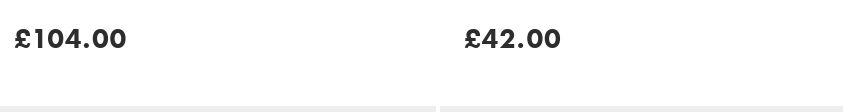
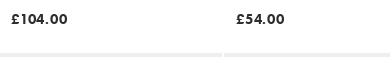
- £42.00
+ £54.00
